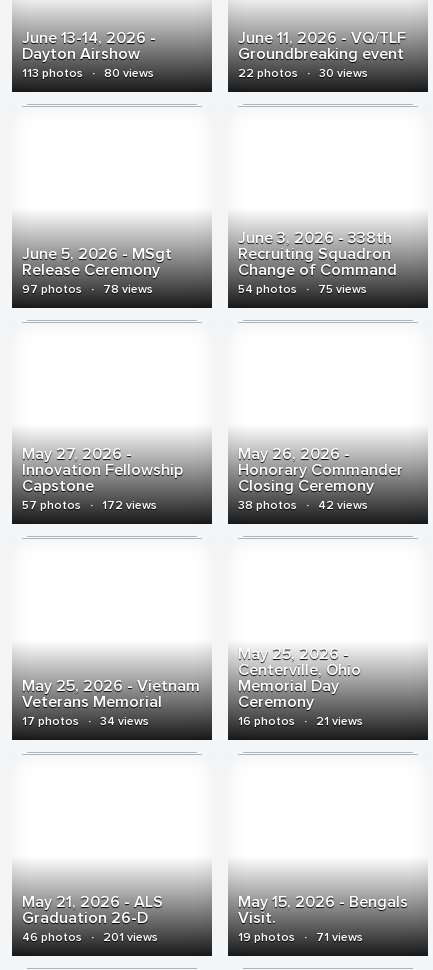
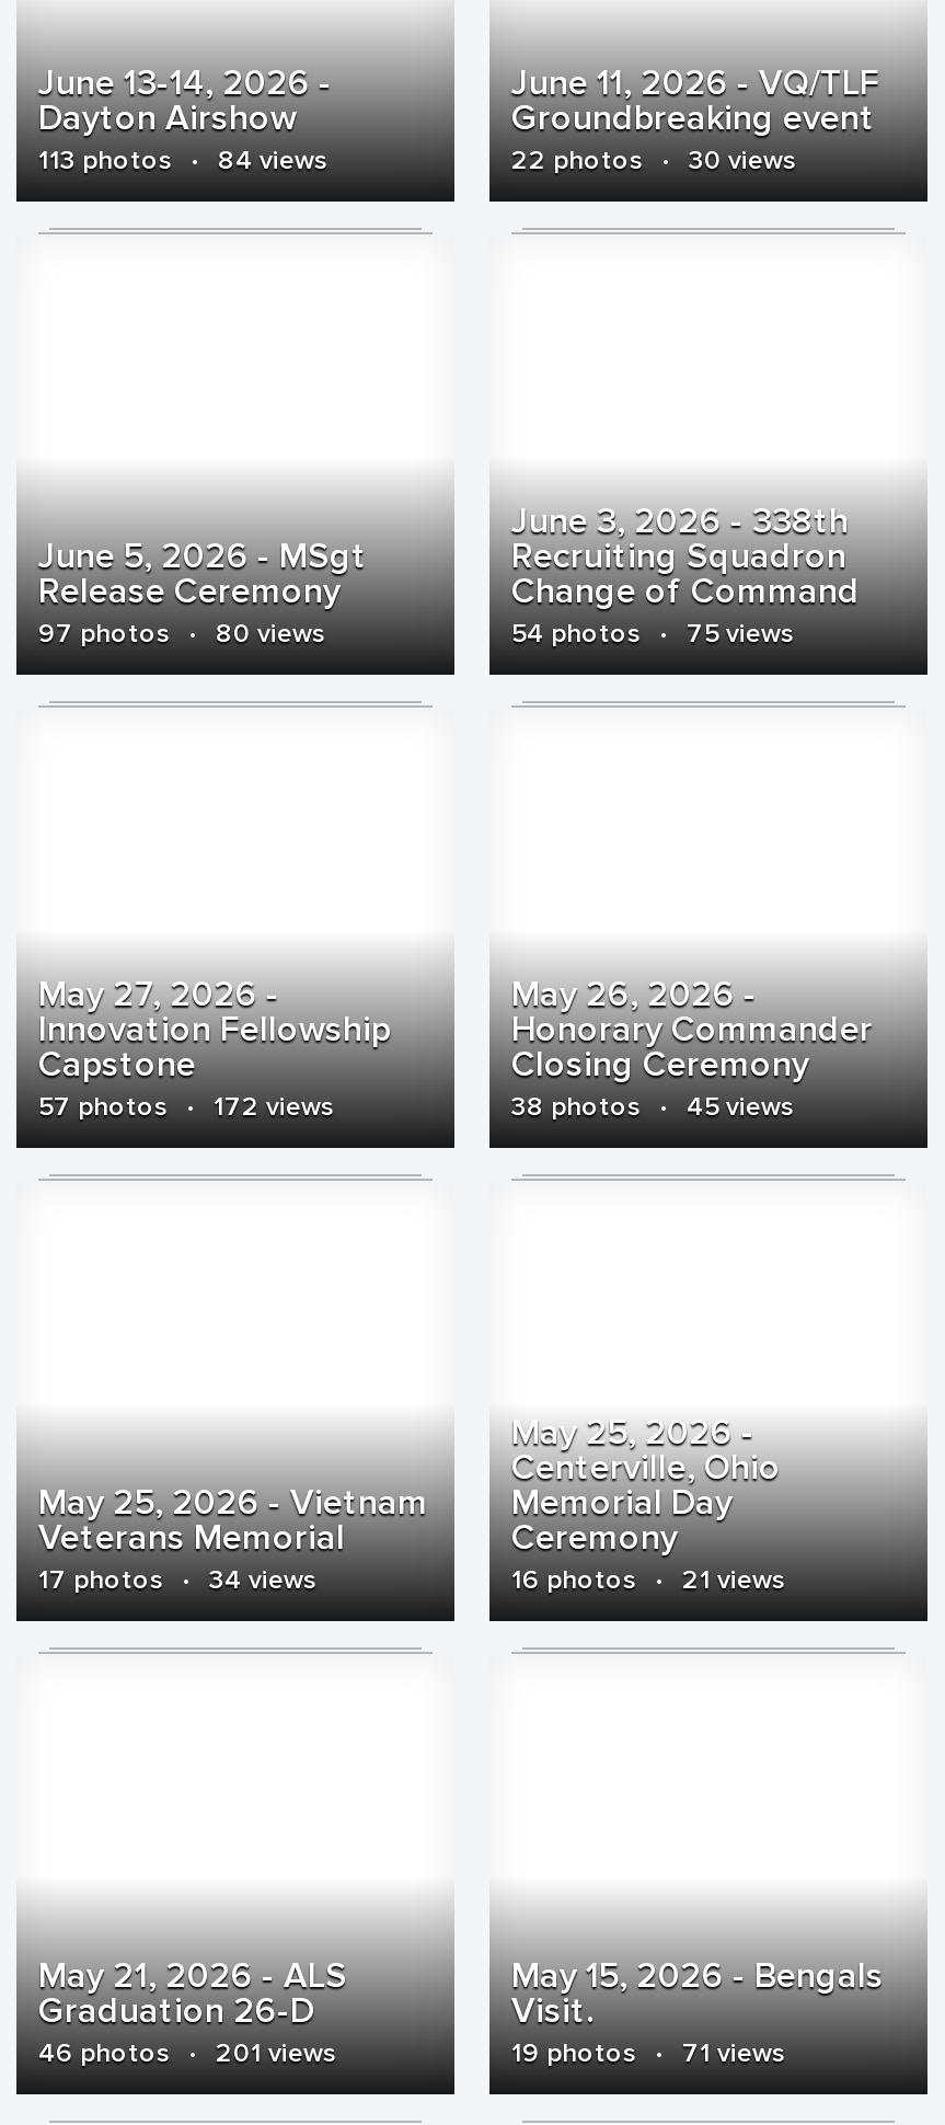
- 113 photos · 80 views
+ 113 photos · 84 views

- 97 photos · 78 views
+ 97 photos · 80 views

- 38 photos · 42 views
+ 38 photos · 45 views
